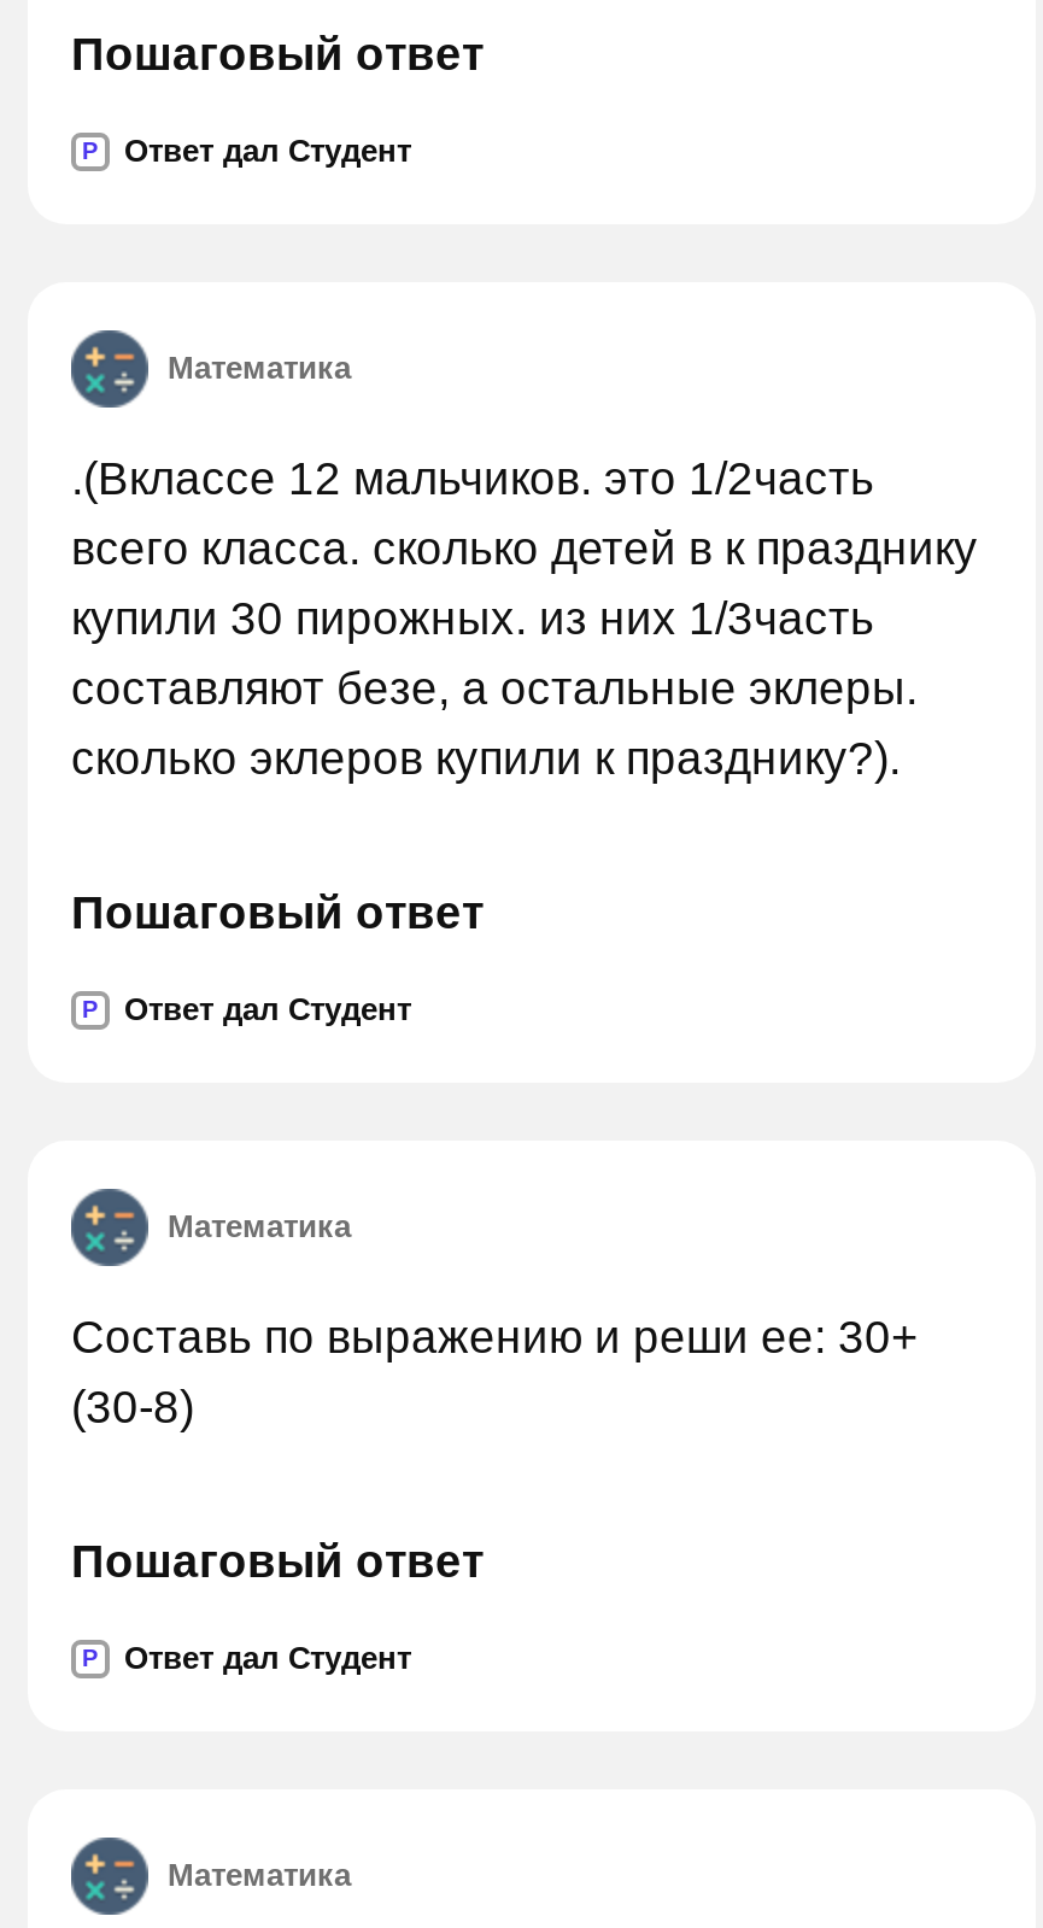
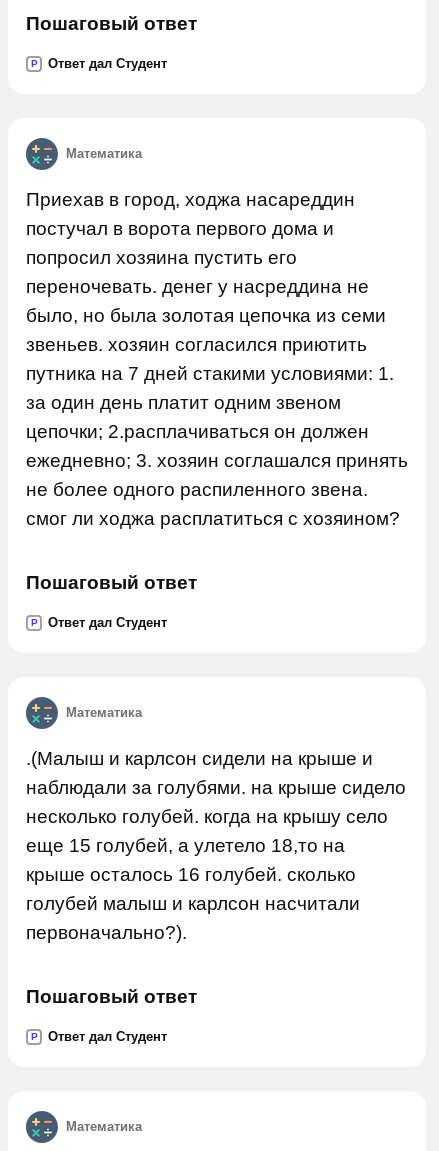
- .(Вклассе 12 мальчиков. это 1/2часть
- всего класса. сколько детей в к празднику
- купили 30 пирожных. из них 1/3часть
- составляют безе, а остальные эклеры.
- сколько эклеров купили к празднику?).
+ Приехав в город, ходжа насареддин
+ постучал в ворота первого дома и
+ попросил хозяина пустить его
+ переночевать. денег у насреддина не
+ было, но была золотая цепочка из семи
+ звеньев. хозяин согласился приютить
+ путника на 7 дней стакими условиями: 1.
+ за один день платит одним звеном
+ цепочки; 2.расплачиваться он должен
+ ежедневно; 3. хозяин соглашался принять
+ не более одного распиленного звена.
+ смог ли ходжа расплатиться с хозяином?

- Составь по выражению и реши ее: 30+
- (30-8)
+ .(Малыш и карлсон сидели на крыше и
+ наблюдали за голубями. на крыше сидело
+ несколько голубей. когда на крышу село
+ еще 15 голубей, а улетело 18,то на
+ крыше осталось 16 голубей. сколько
+ голубей малыш и карлсон насчитали
+ первоначально?).
